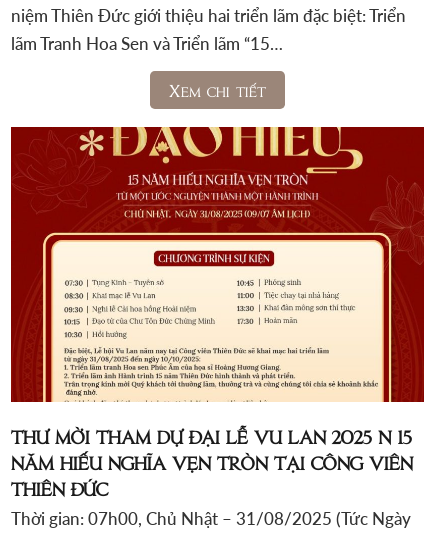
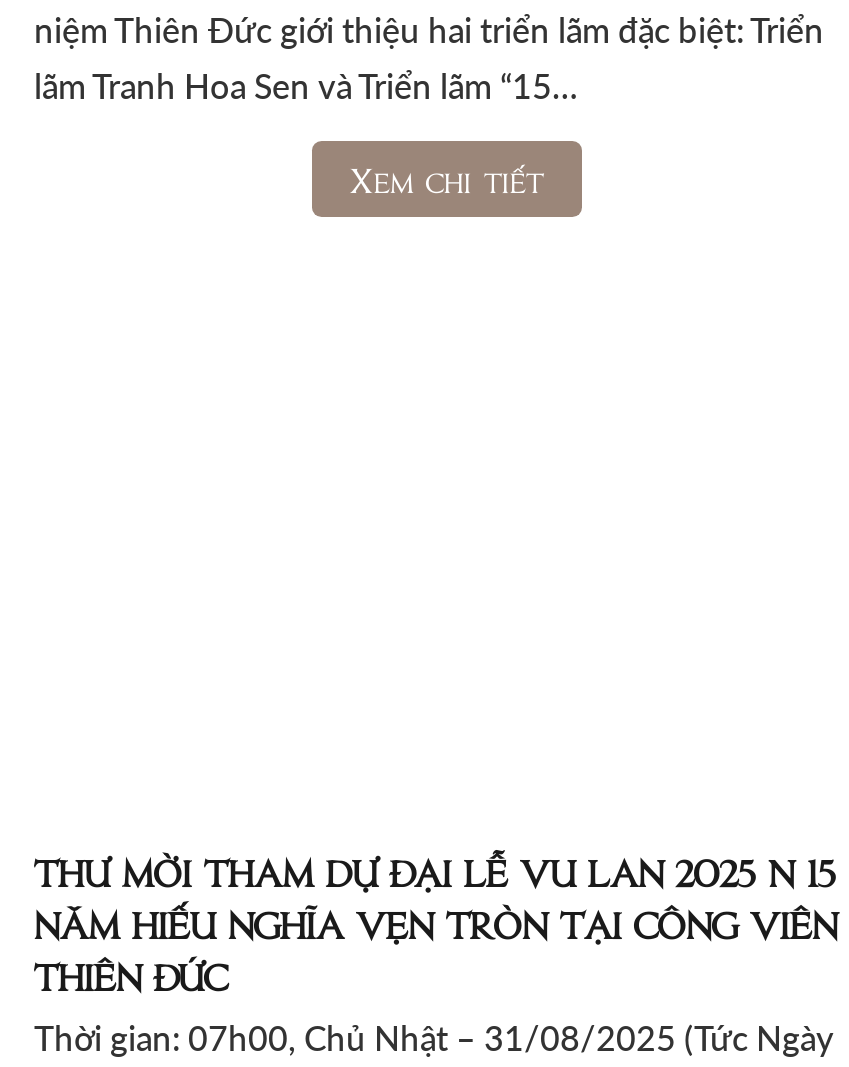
- [image]
